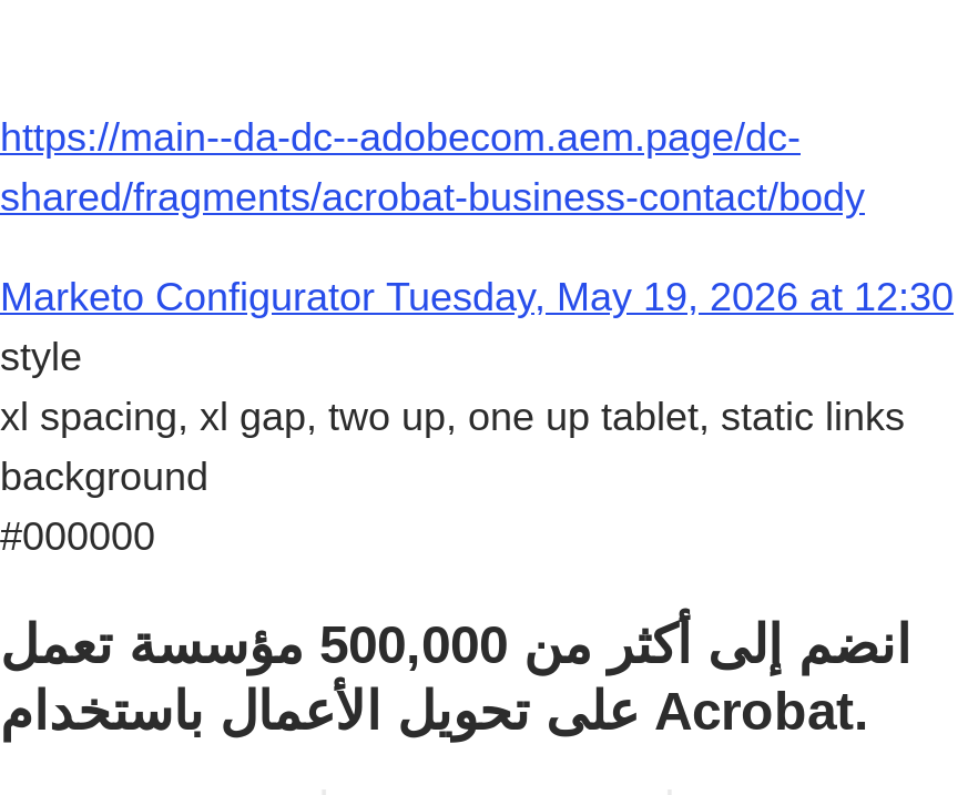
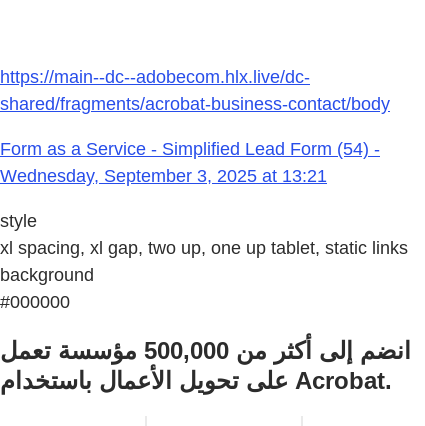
- https://main--da-dc--adobecom.aem.page/dc-
+ https://main--dc--adobecom.hlx.live/dc-

- Marketo Configurator Tuesday, May 19, 2026 at 12:30
+ Form as a Service - Simplified Lead Form (54) -
+ Wednesday, September 3, 2025 at 13:21
